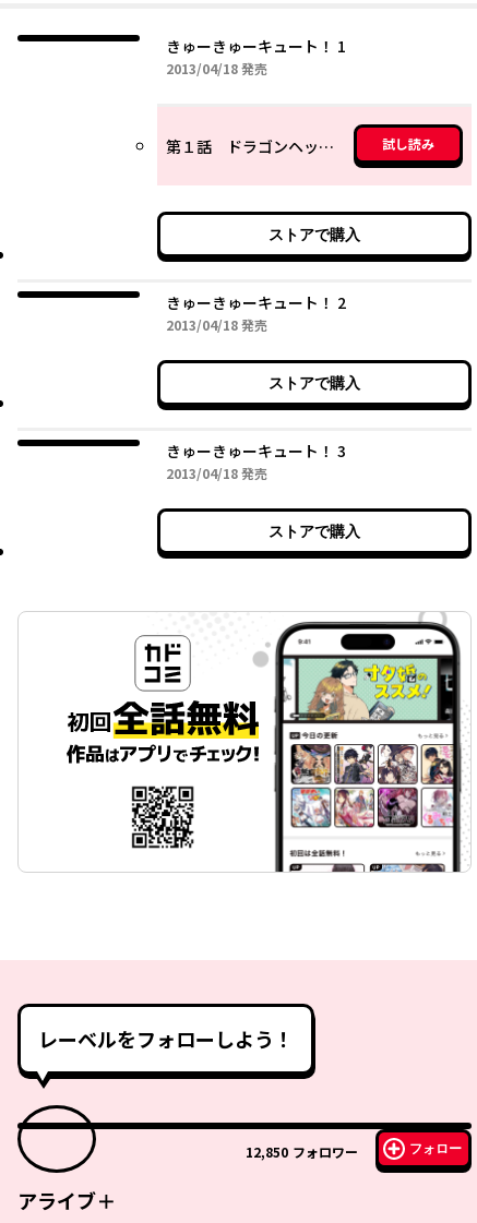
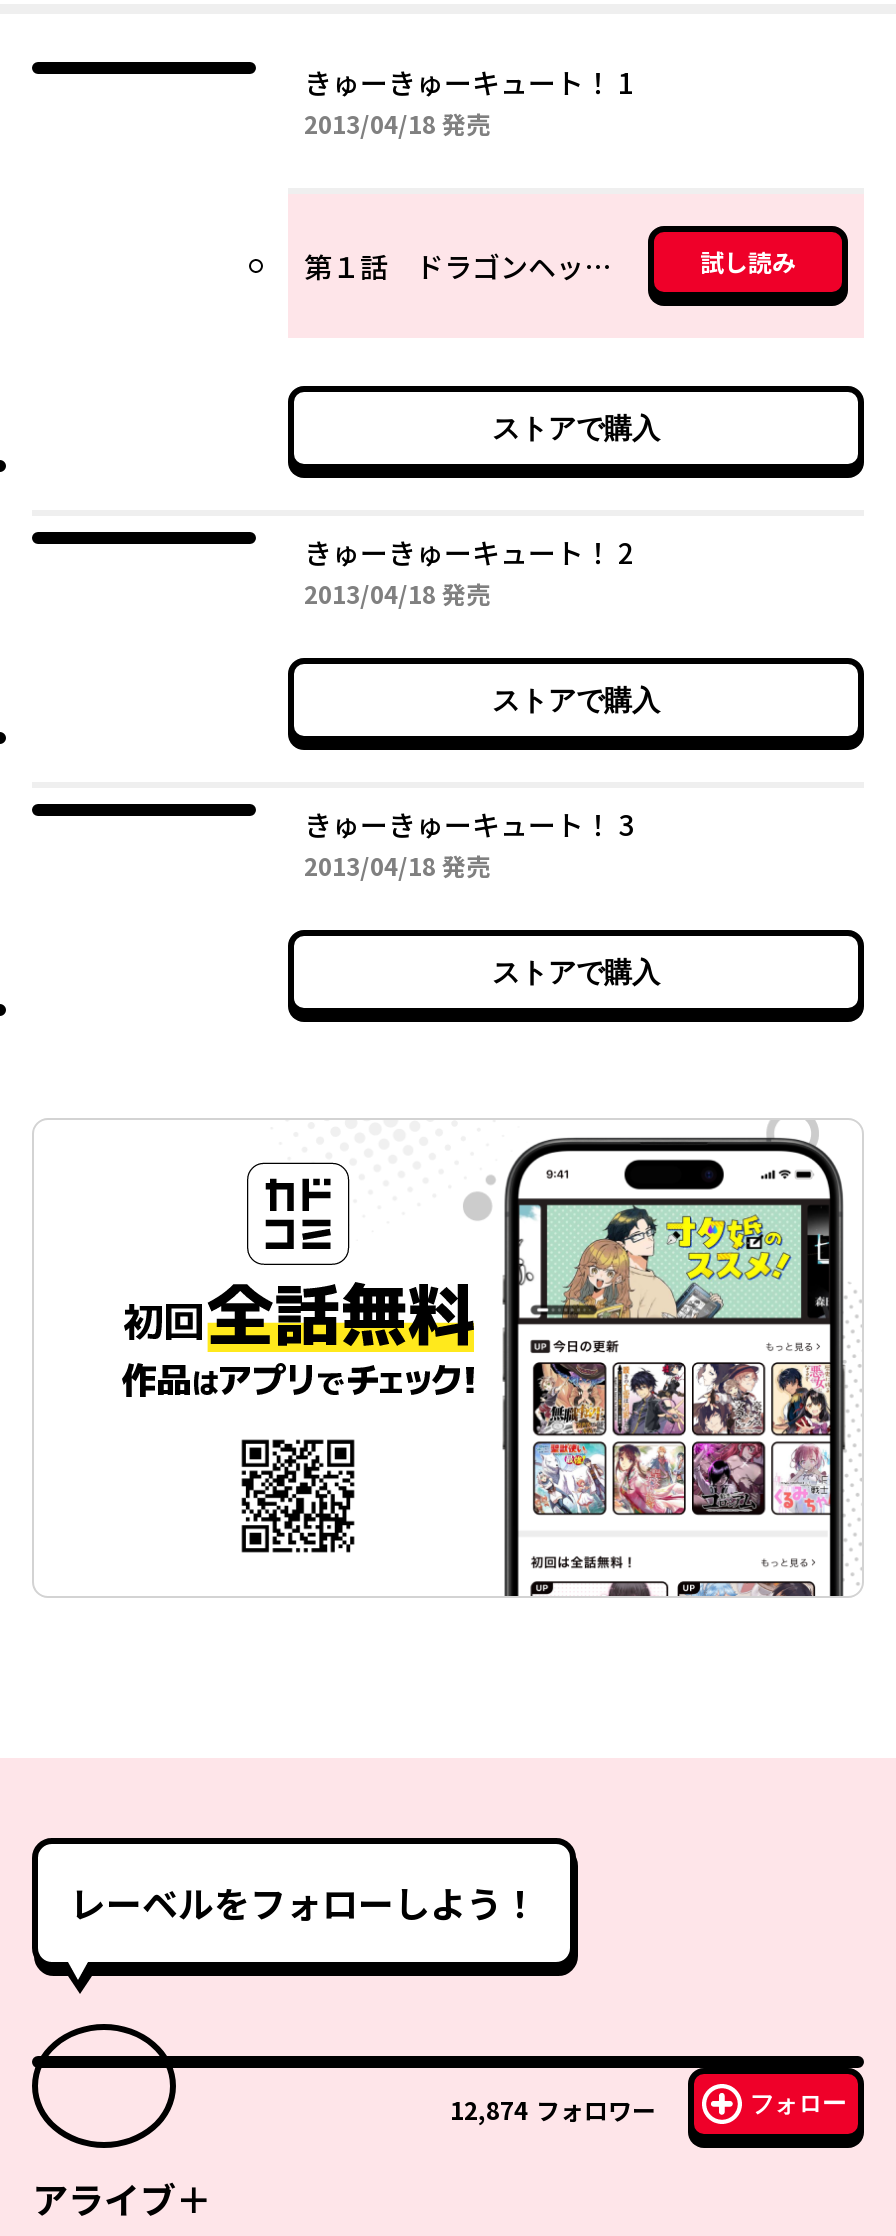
- 12,850 フォロワー
+ 12,874 フォロワー
